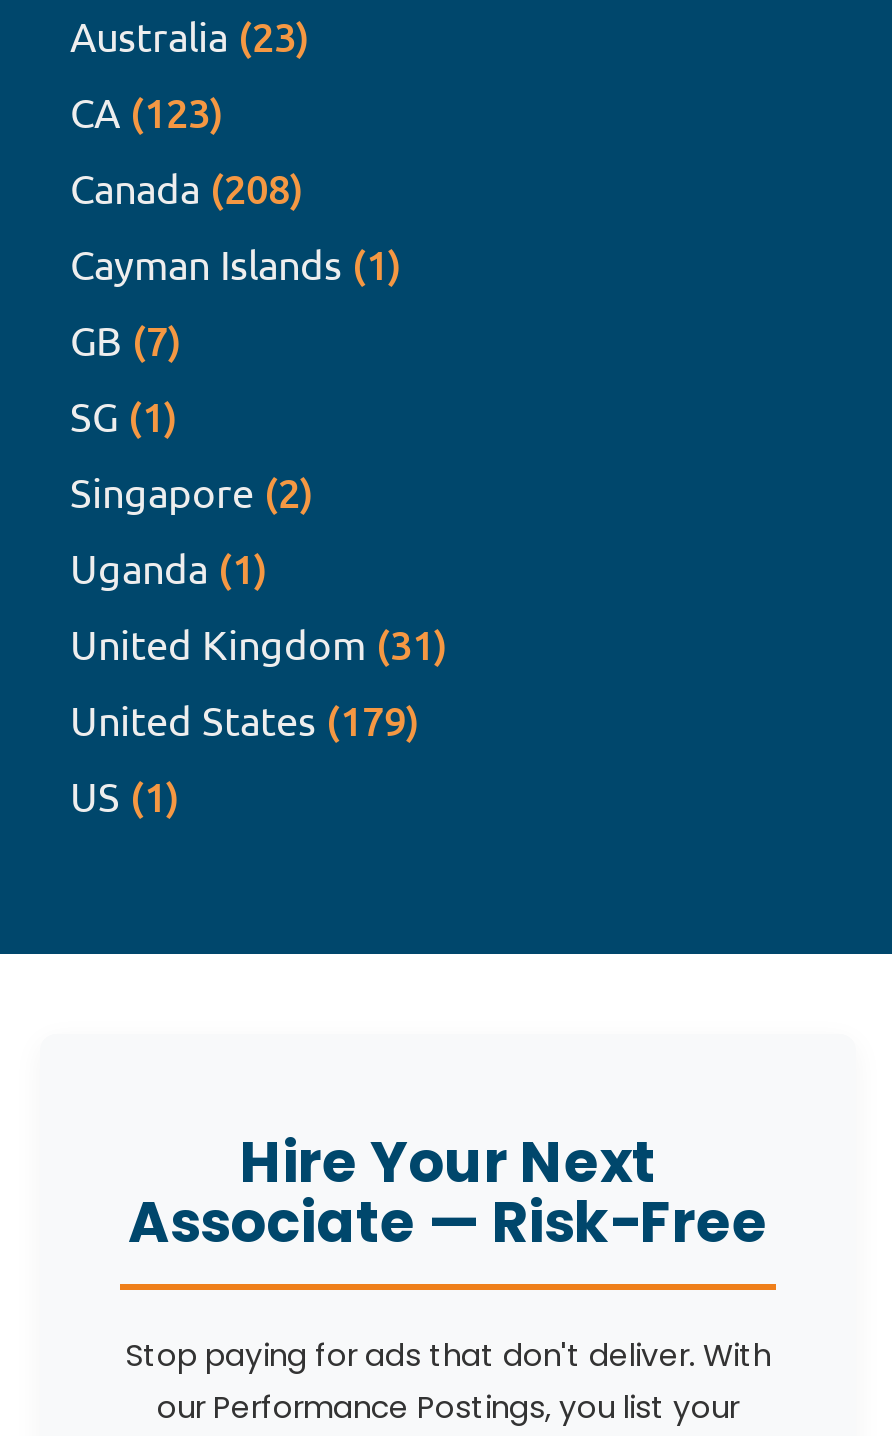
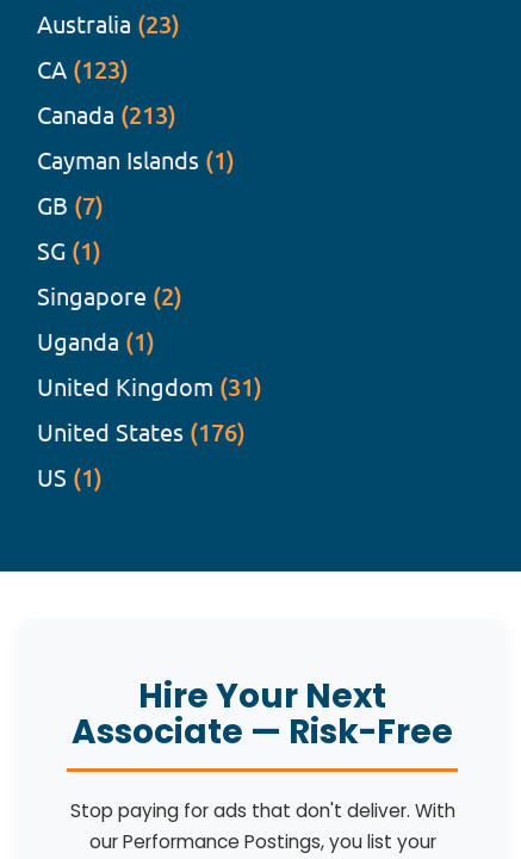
- Canada (208)
+ Canada (213)

- United States (179)
+ United States (176)
